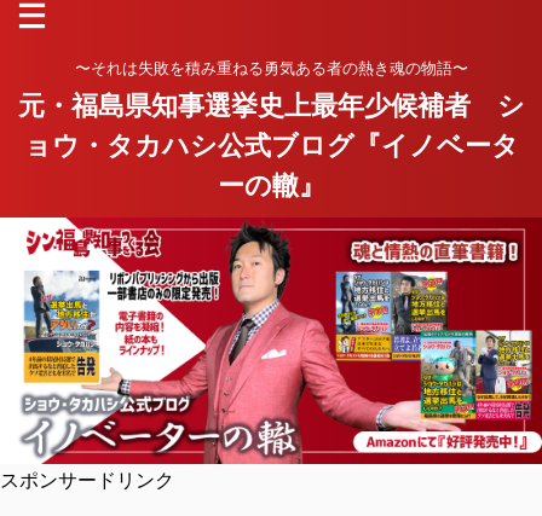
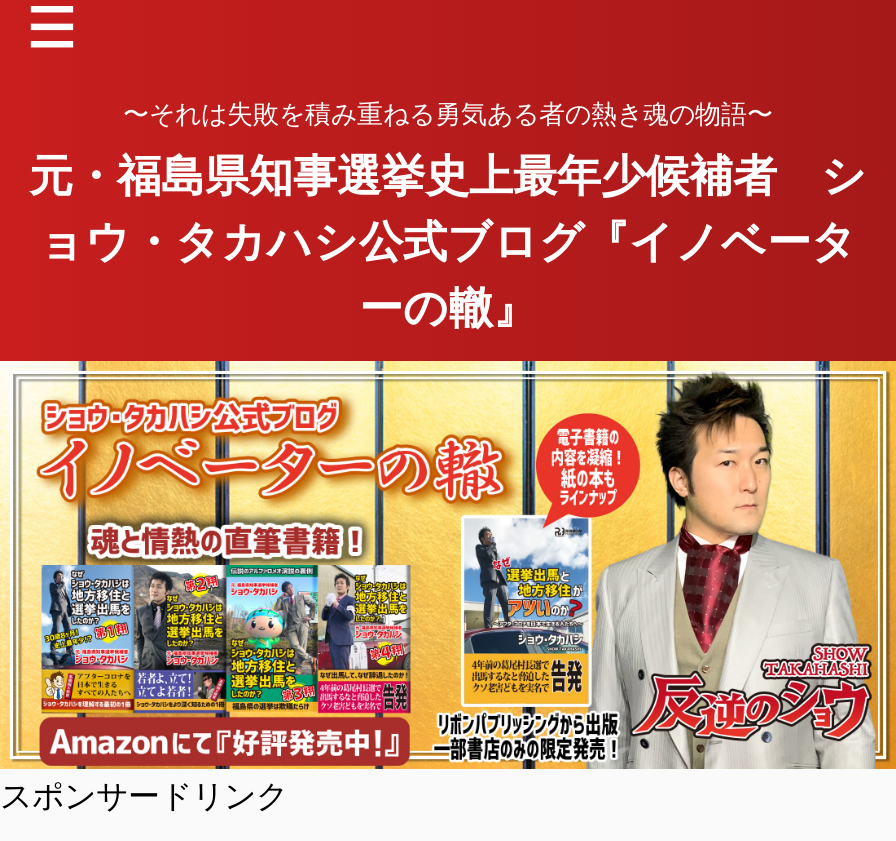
- [image]
+ [image]
